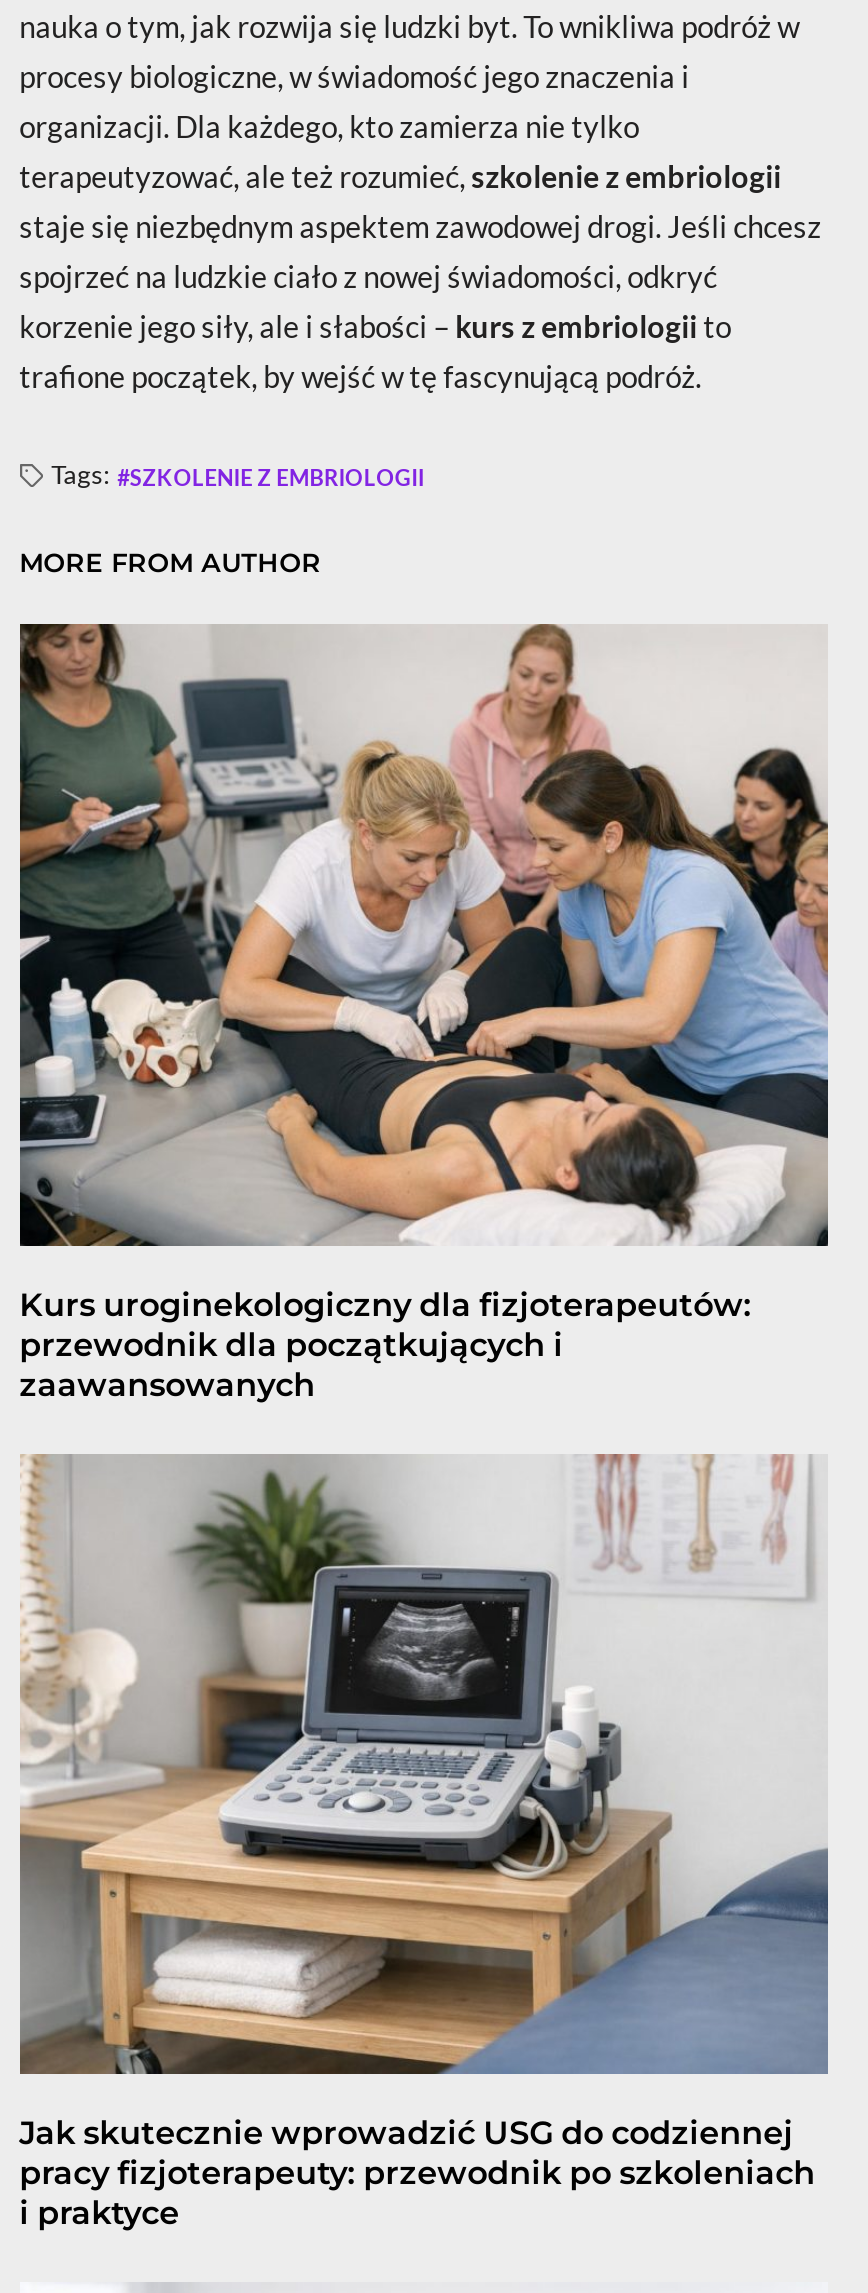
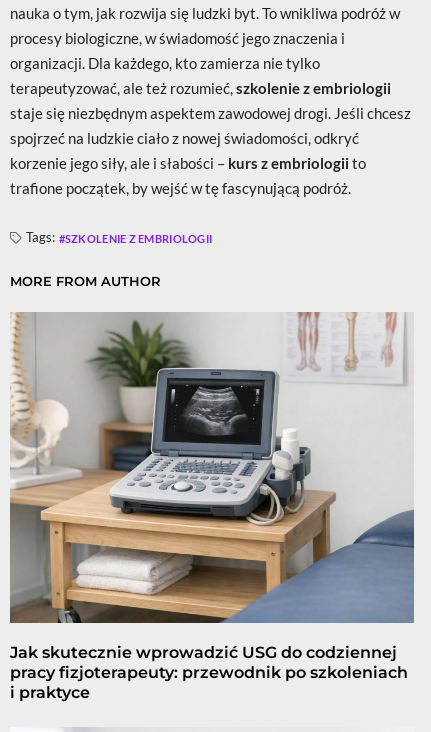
- [image]
- Kurs uroginekologiczny dla fizjoterapeutów:
- przewodnik dla początkujących i
- zaawansowanych
